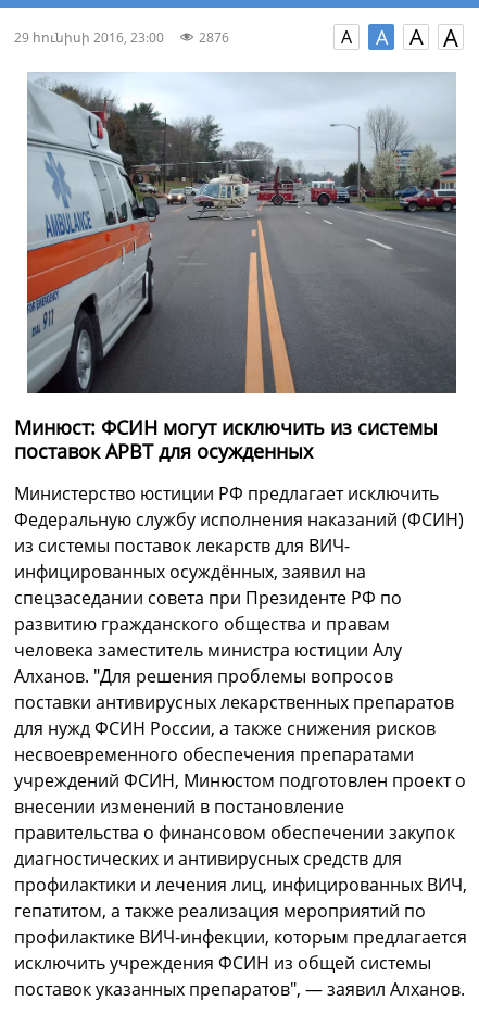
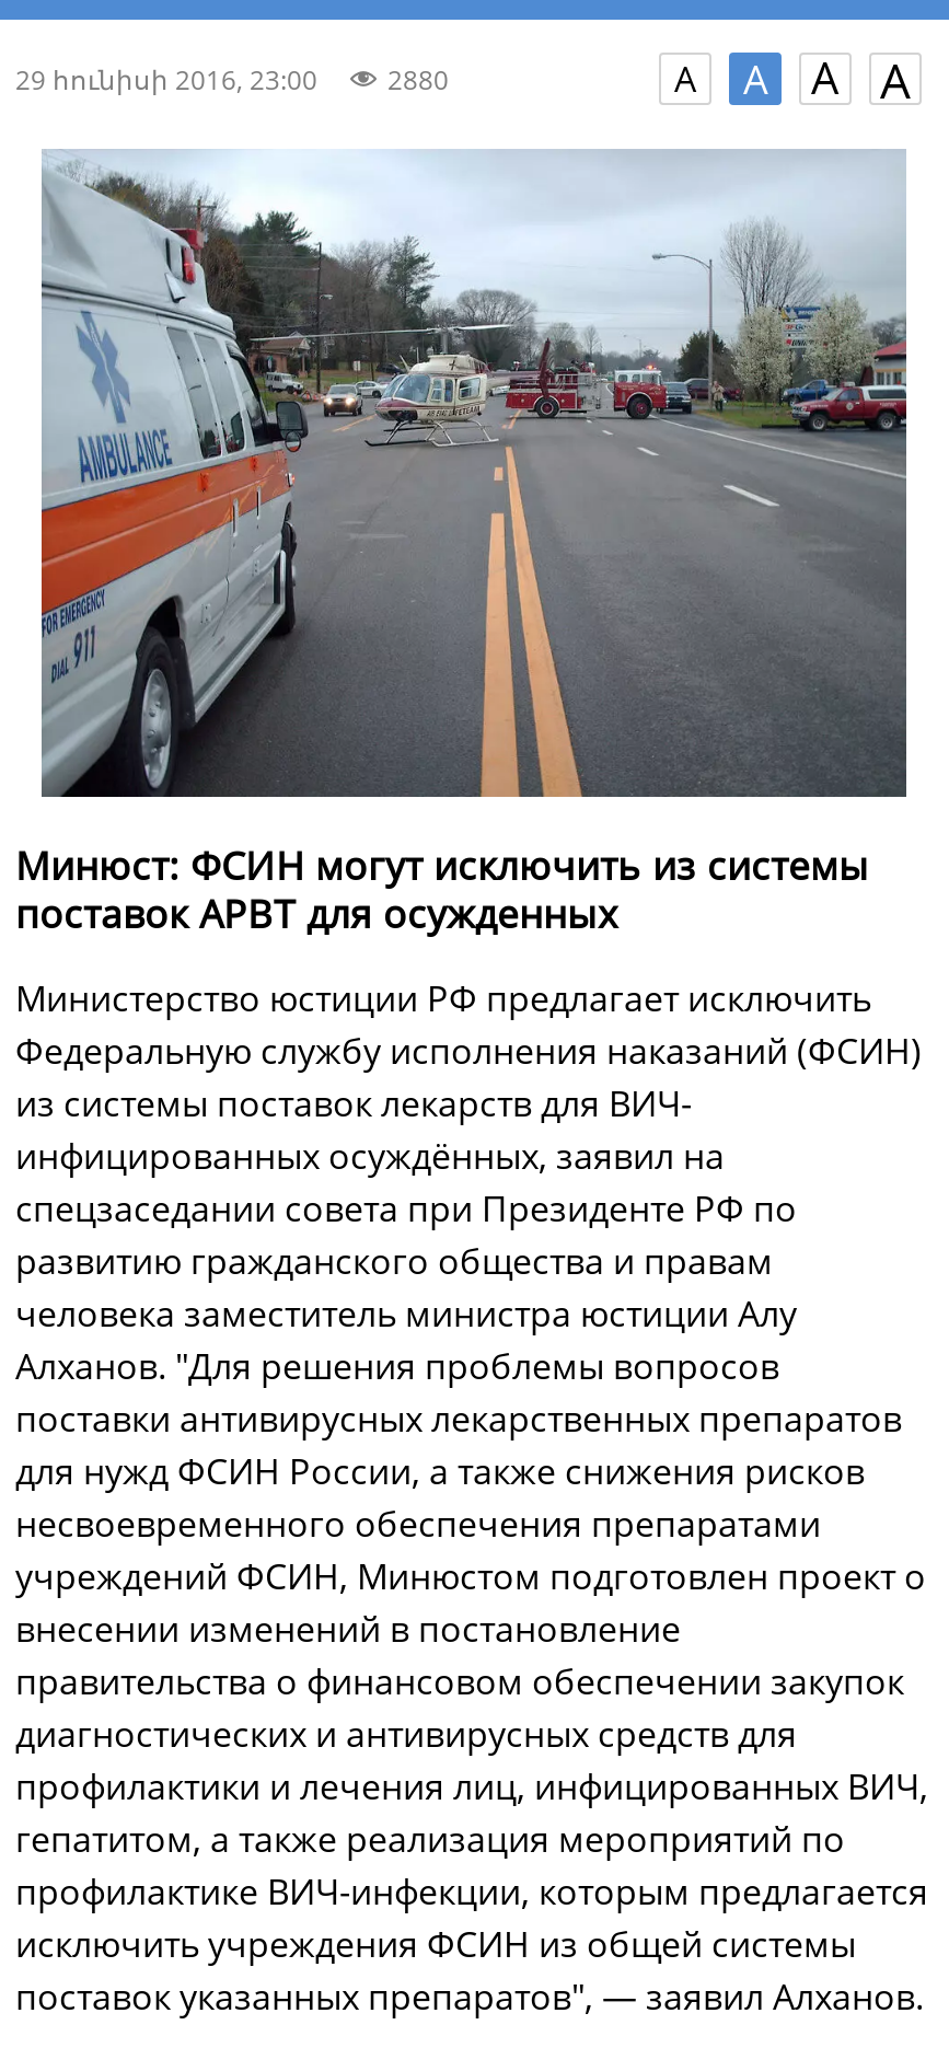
- 29 հունիսի 2016, 23:00 2876
+ 29 հունիսի 2016, 23:00 2880
